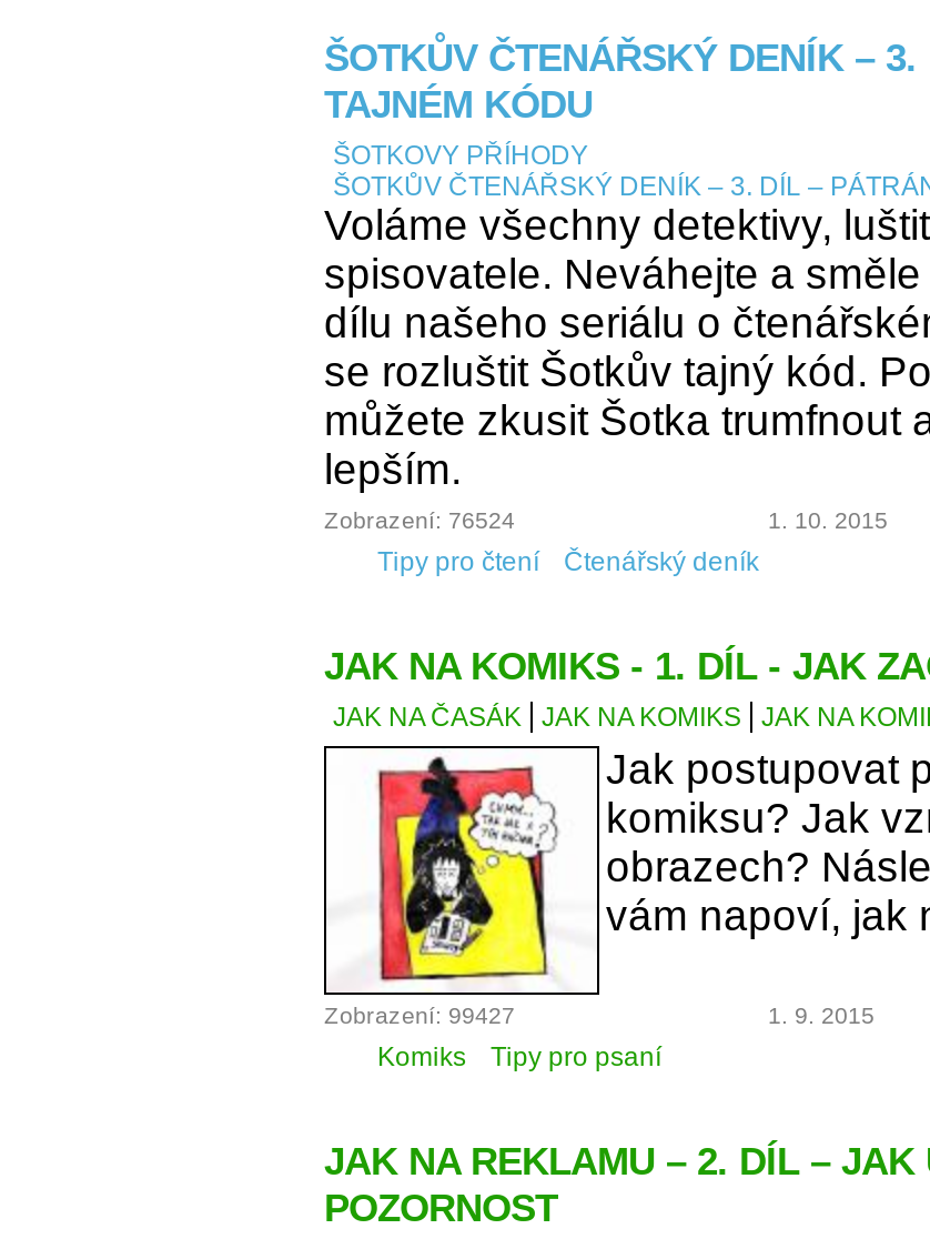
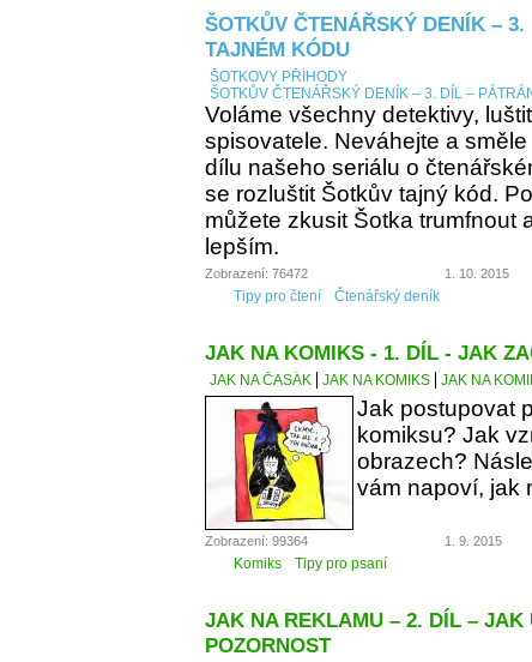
- Zobrazení: 76524
+ Zobrazení: 76472

- Zobrazení: 99427
+ Zobrazení: 99364
